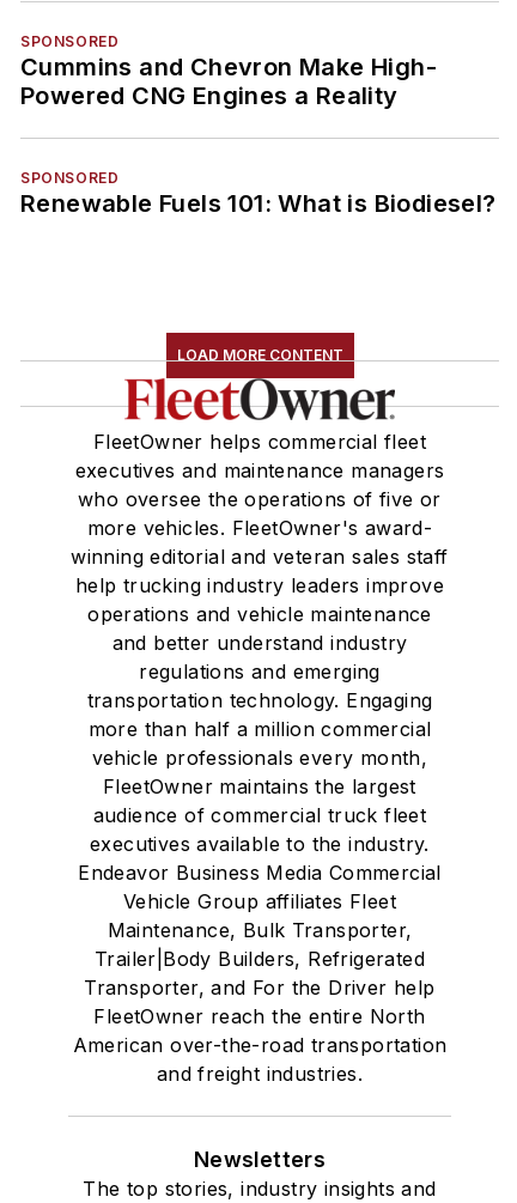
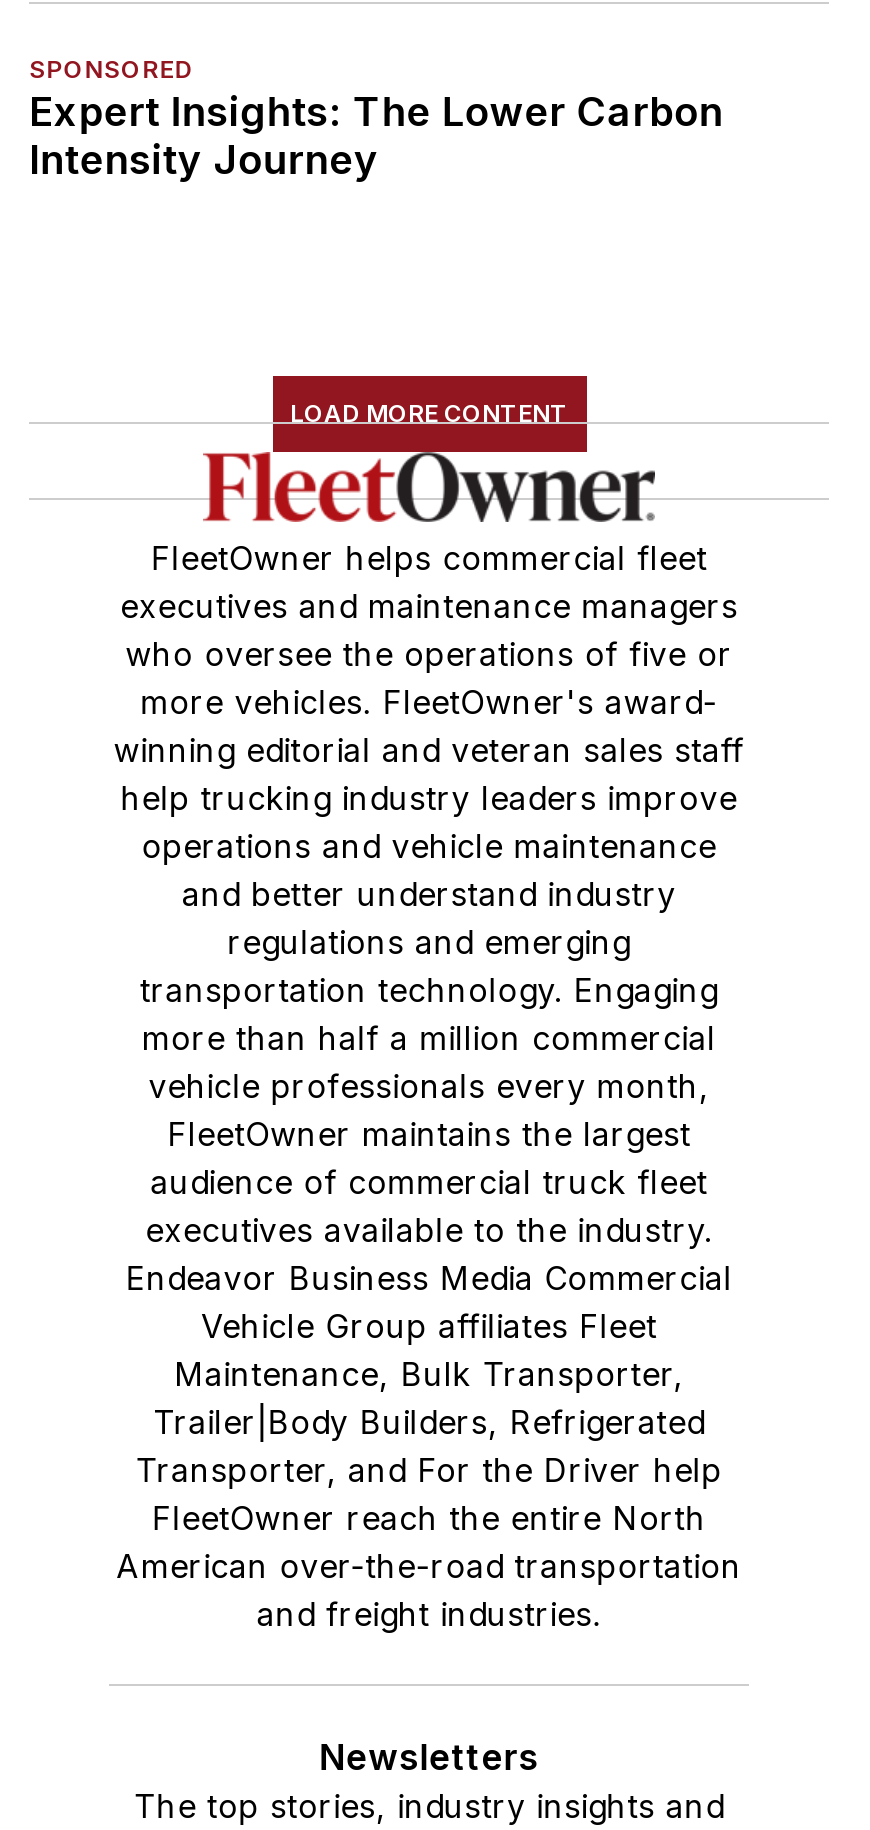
- Cummins and Chevron Make High-
- Powered CNG Engines a Reality
- SPONSORED
- Renewable Fuels 101: What is Biodiesel?
+ Expert Insights: The Lower Carbon
+ Intensity Journey
